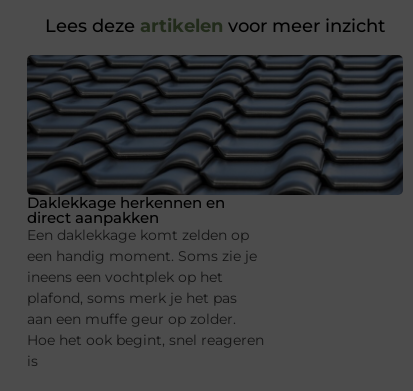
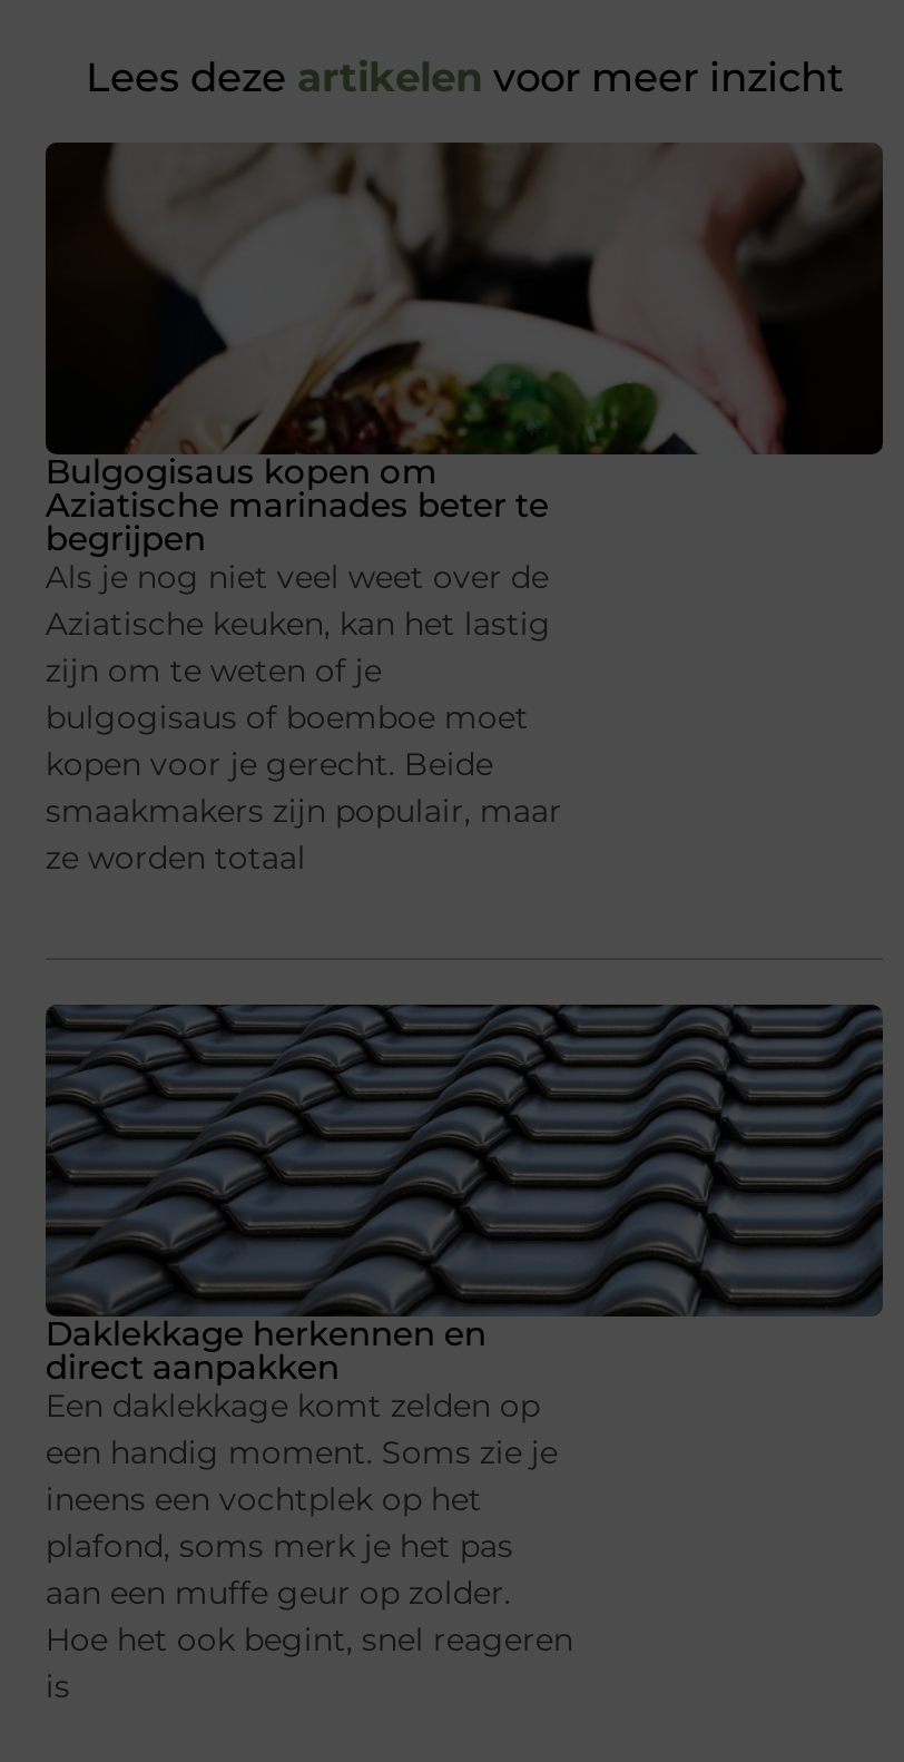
+ [image]
+ Bulgogisaus kopen om
+ Aziatische marinades beter te
+ begrijpen
+ Als je nog niet veel weet over de
+ Aziatische keuken, kan het lastig
+ zijn om te weten of je
+ bulgogisaus of boemboe moet
+ kopen voor je gerecht. Beide
+ smaakmakers zijn populair, maar
+ ze worden totaal
